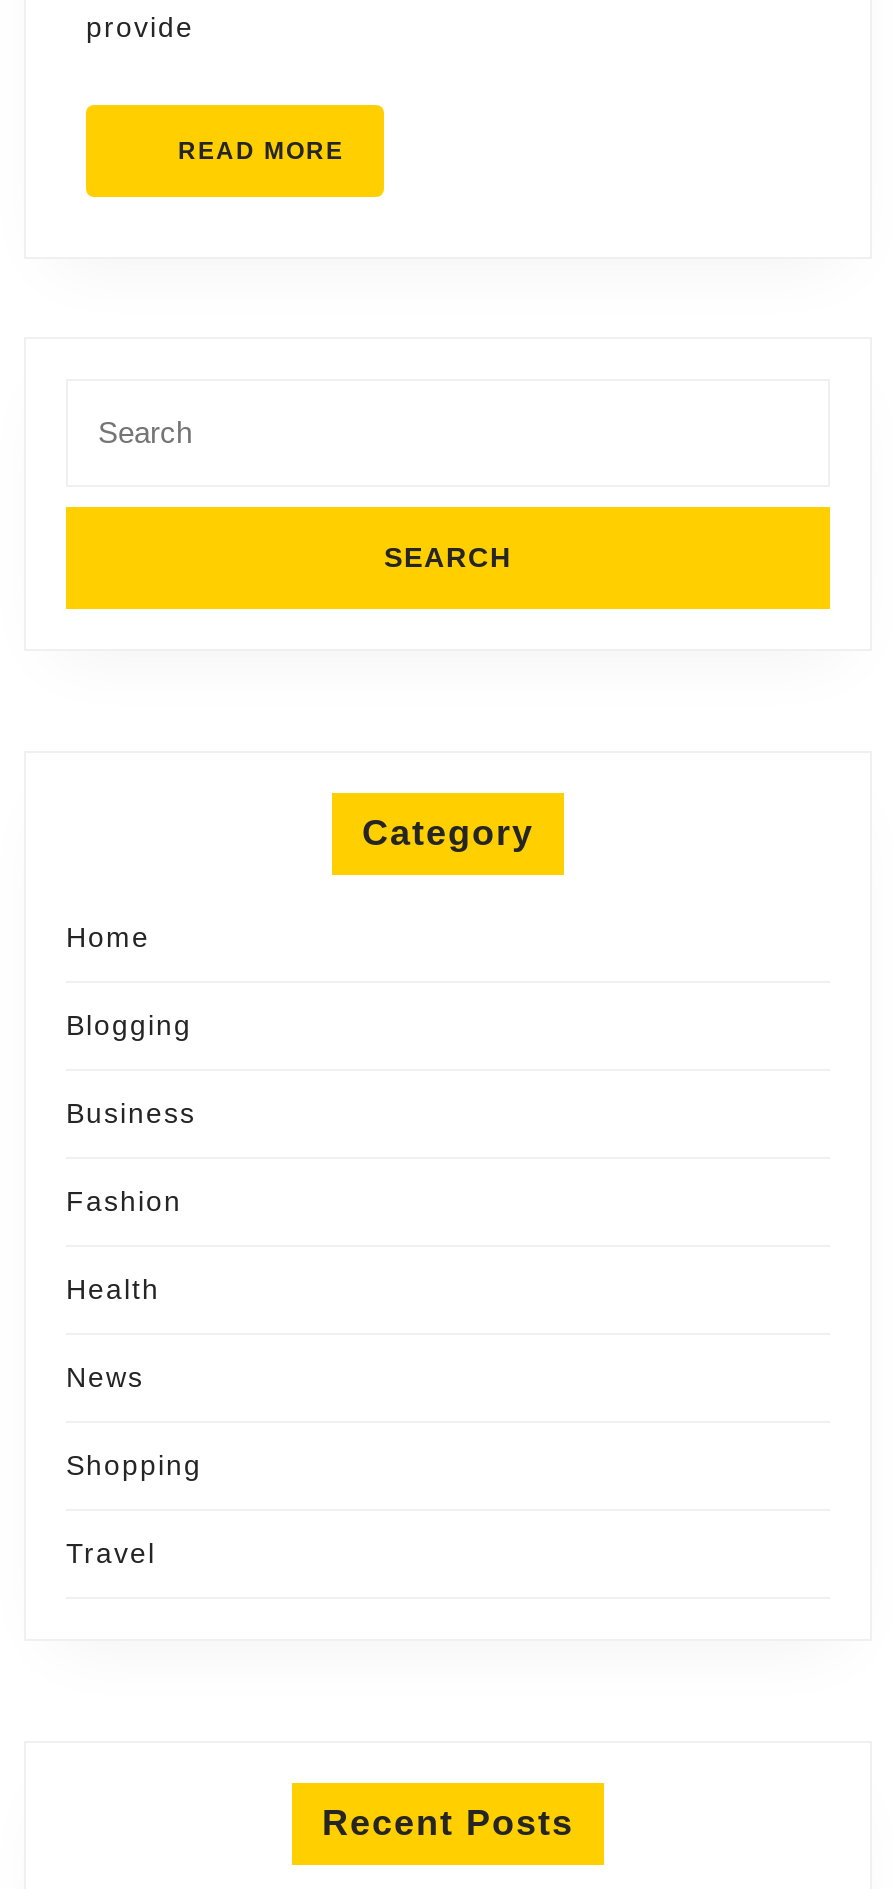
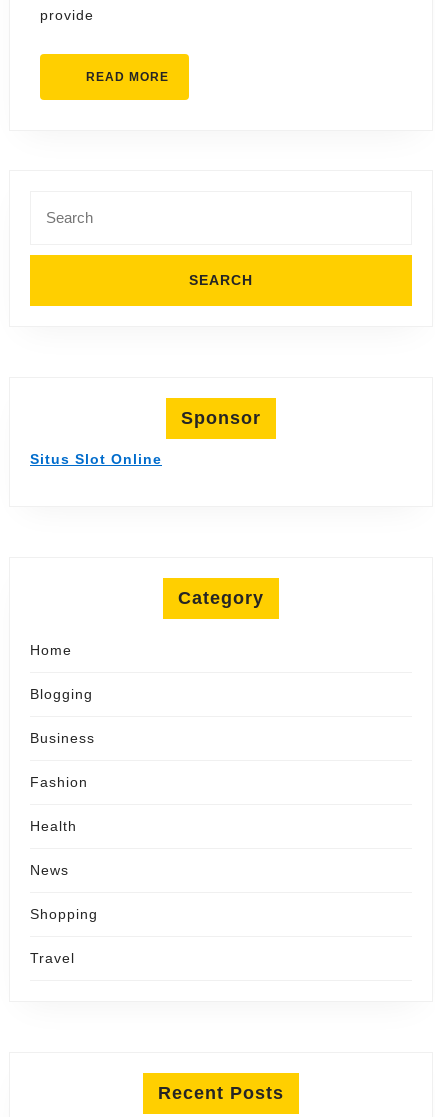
+ Sponsor
+ Situs Slot Online
